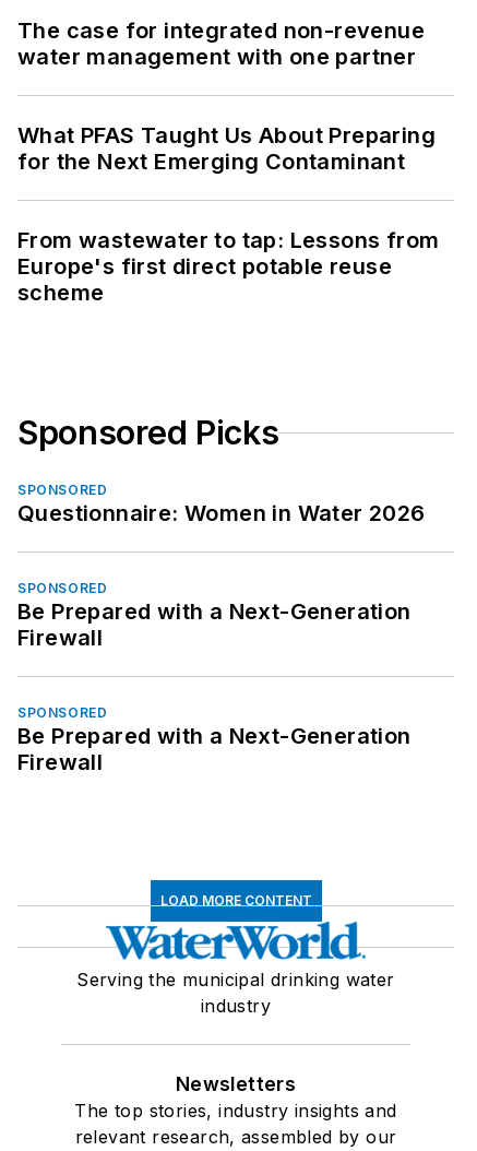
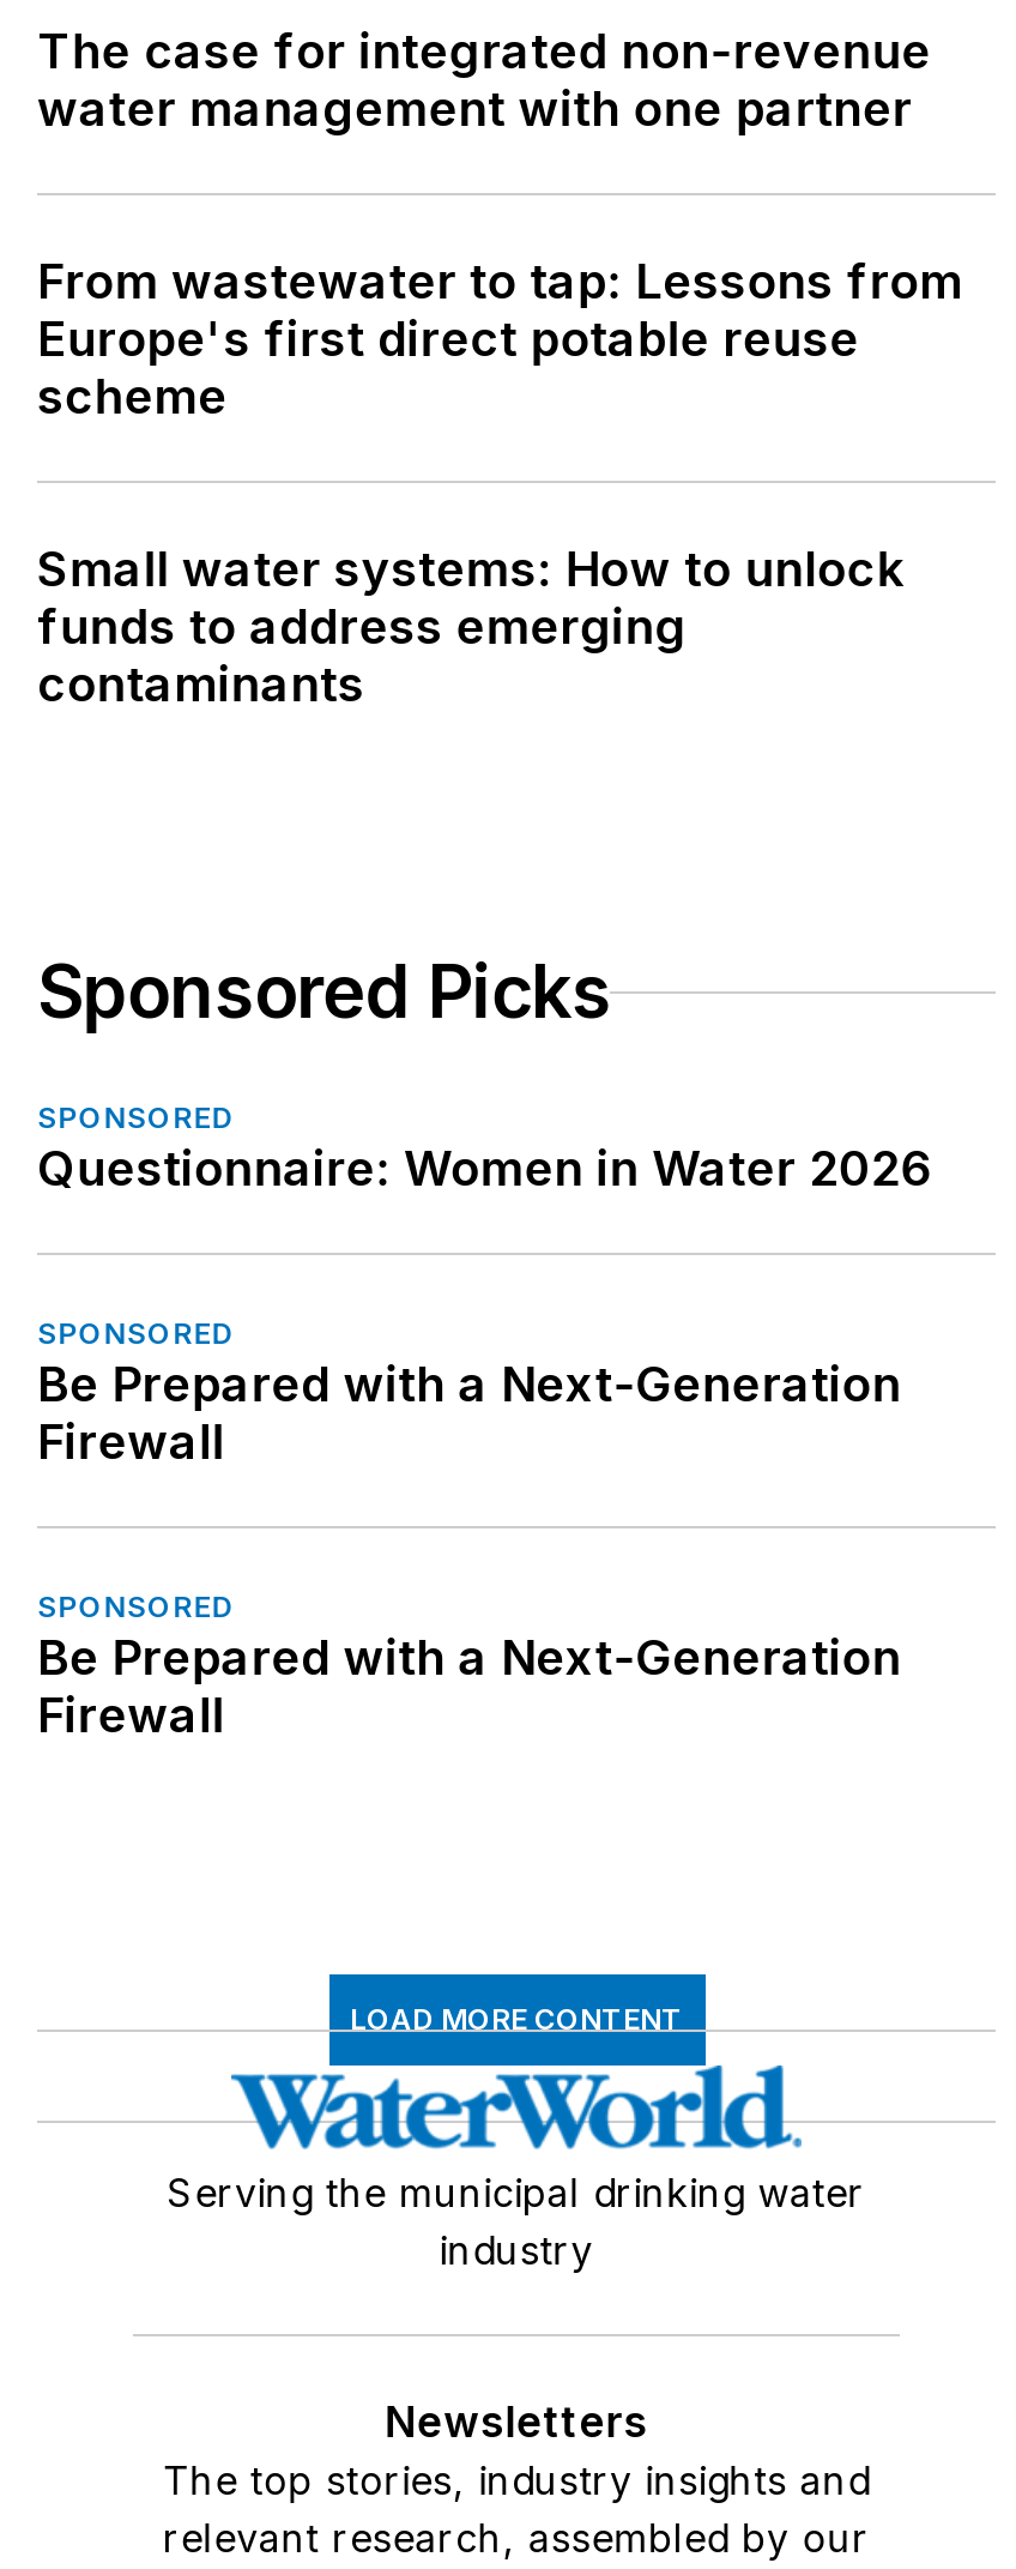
- What PFAS Taught Us About Preparing
- for the Next Emerging Contaminant

moved up: From wastewater to tap: Lessons from | Europe's first direct potable reuse | scheme

+ Small water systems: How to unlock
+ funds to address emerging
+ contaminants
